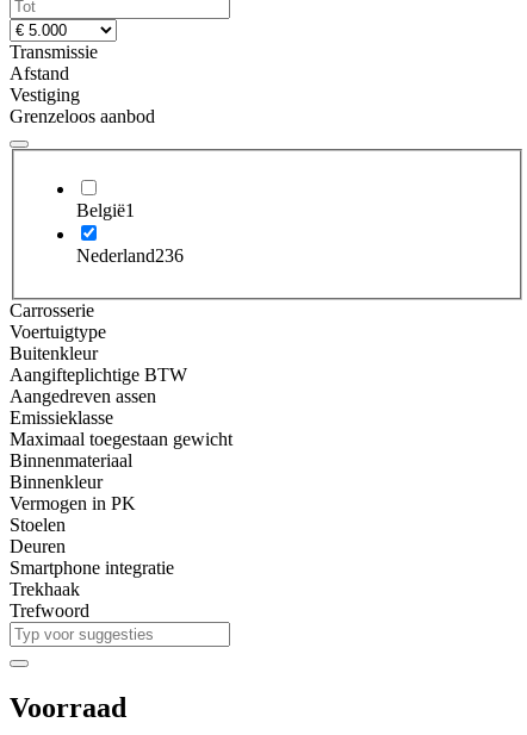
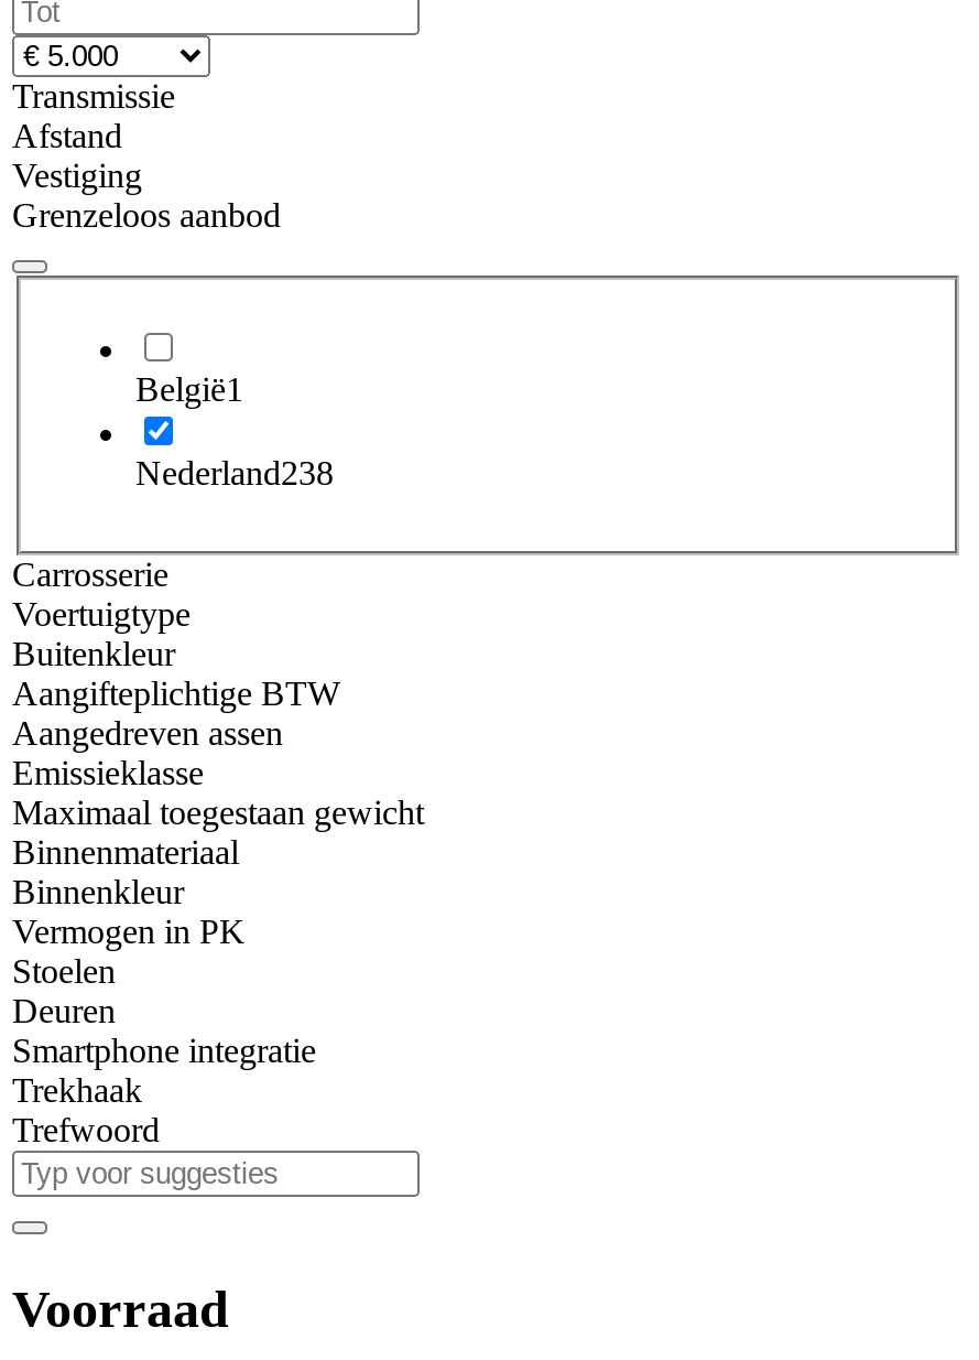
- Nederland236
+ Nederland238
